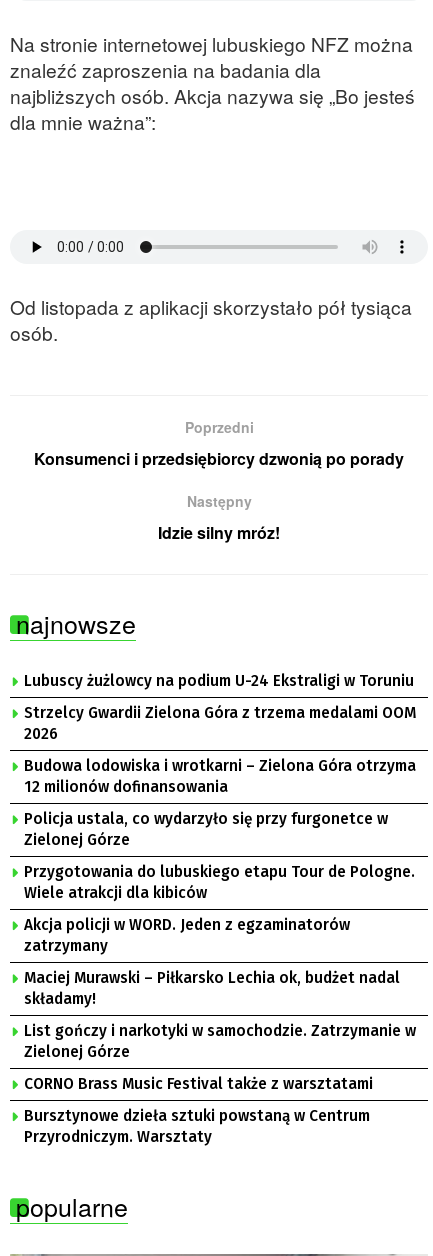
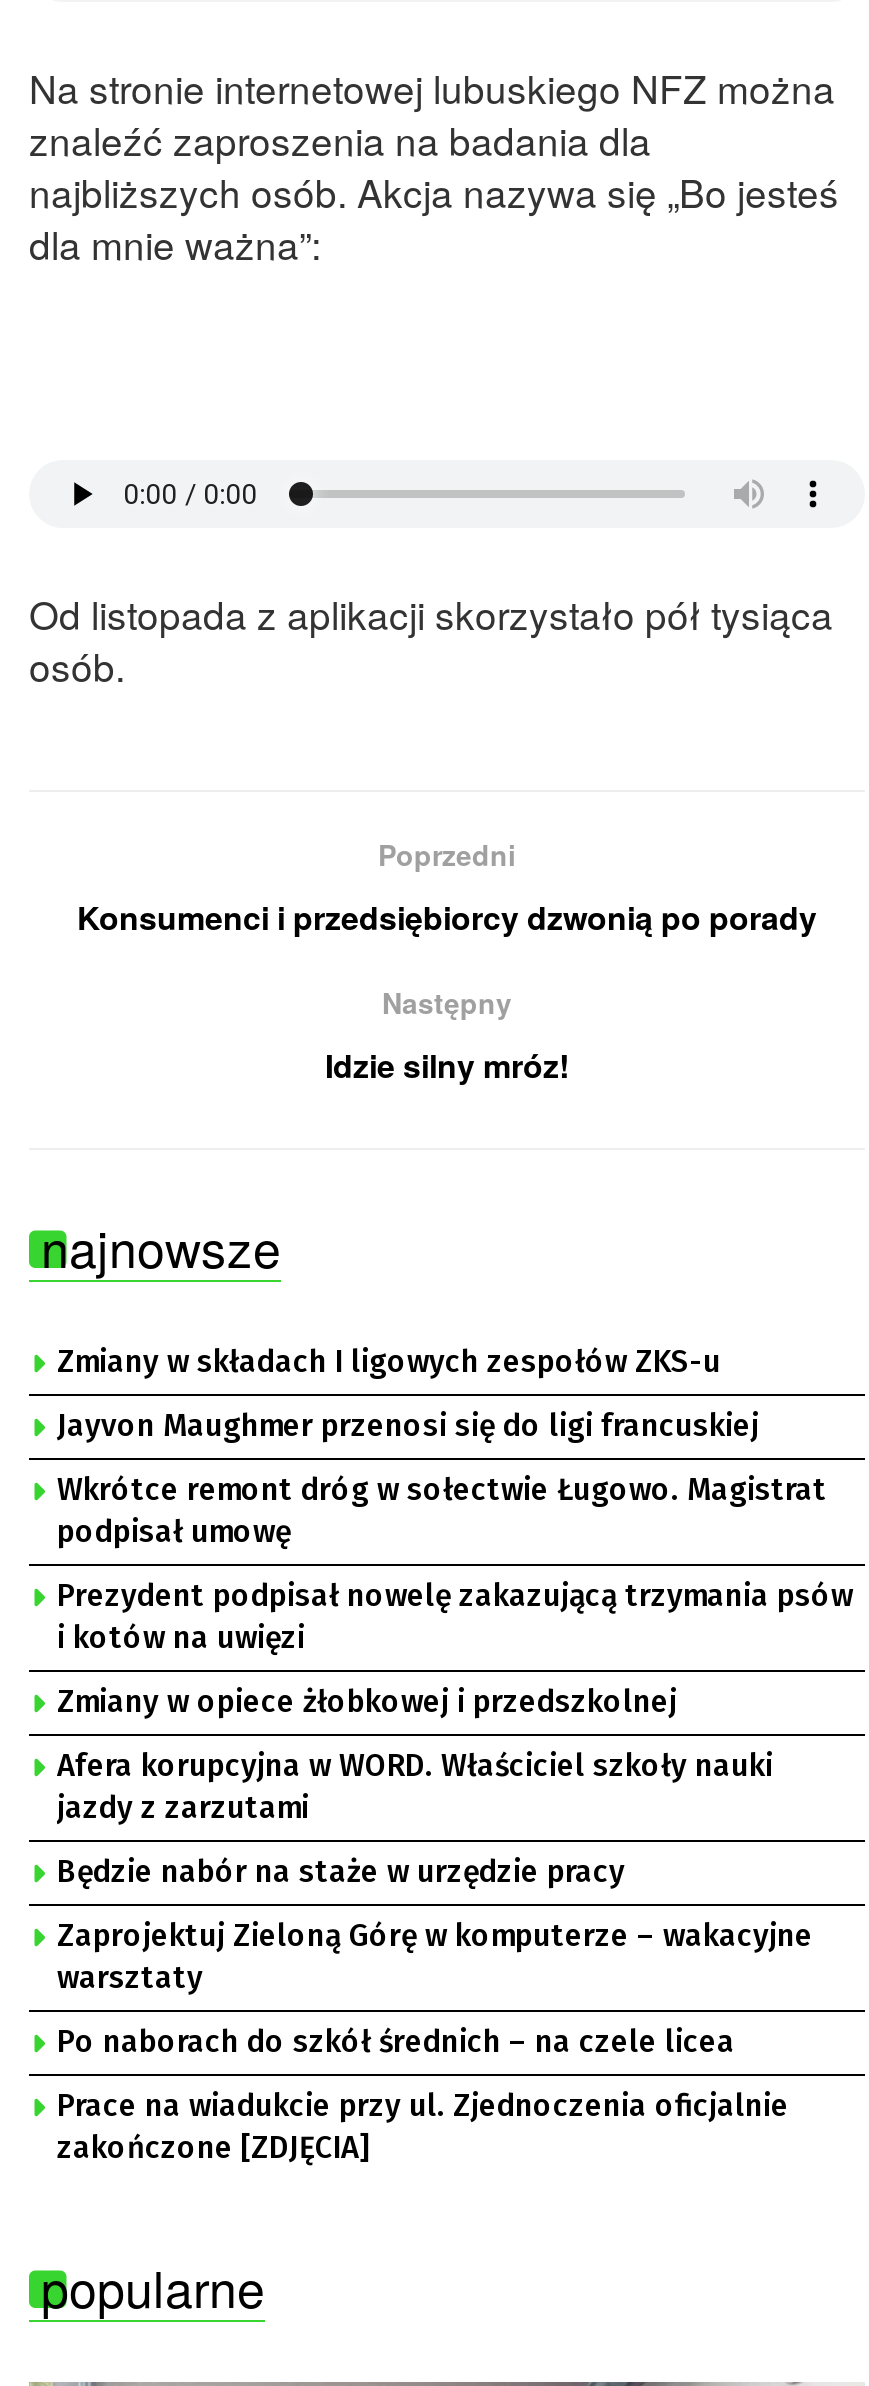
- Lubuscy żużlowcy na podium U-24 Ekstraligi w Toruniu
+ Zmiany w składach I ligowych zespołów ZKS-u

- Strzelcy Gwardii Zielona Góra z trzema medalami OOM
- 2026
+ Jayvon Maughmer przenosi się do ligi francuskiej

- Budowa lodowiska i wrotkarni – Zielona Góra otrzyma
- 12 milionów dofinansowania
+ Wkrótce remont dróg w sołectwie Ługowo. Magistrat
+ podpisał umowę

- Policja ustala, co wydarzyło się przy furgonetce w
- Zielonej Górze
+ Prezydent podpisał nowelę zakazującą trzymania psów
+ i kotów na uwięzi

- Przygotowania do lubuskiego etapu Tour de Pologne.
- Wiele atrakcji dla kibiców
+ Zmiany w opiece żłobkowej i przedszkolnej

- Akcja policji w WORD. Jeden z egzaminatorów
- zatrzymany
+ Afera korupcyjna w WORD. Właściciel szkoły nauki
+ jazdy z zarzutami

- Maciej Murawski – Piłkarsko Lechia ok, budżet nadal
- składamy!
+ Będzie nabór na staże w urzędzie pracy

- List gończy i narkotyki w samochodzie. Zatrzymanie w
- Zielonej Górze
+ Zaprojektuj Zieloną Górę w komputerze – wakacyjne
+ warsztaty

- CORNO Brass Music Festival także z warsztatami
+ Po naborach do szkół średnich – na czele licea

- Bursztynowe dzieła sztuki powstaną w Centrum
- Przyrodniczym. Warsztaty
+ Prace na wiadukcie przy ul. Zjednoczenia oficjalnie
+ zakończone [ZDJĘCIA]
